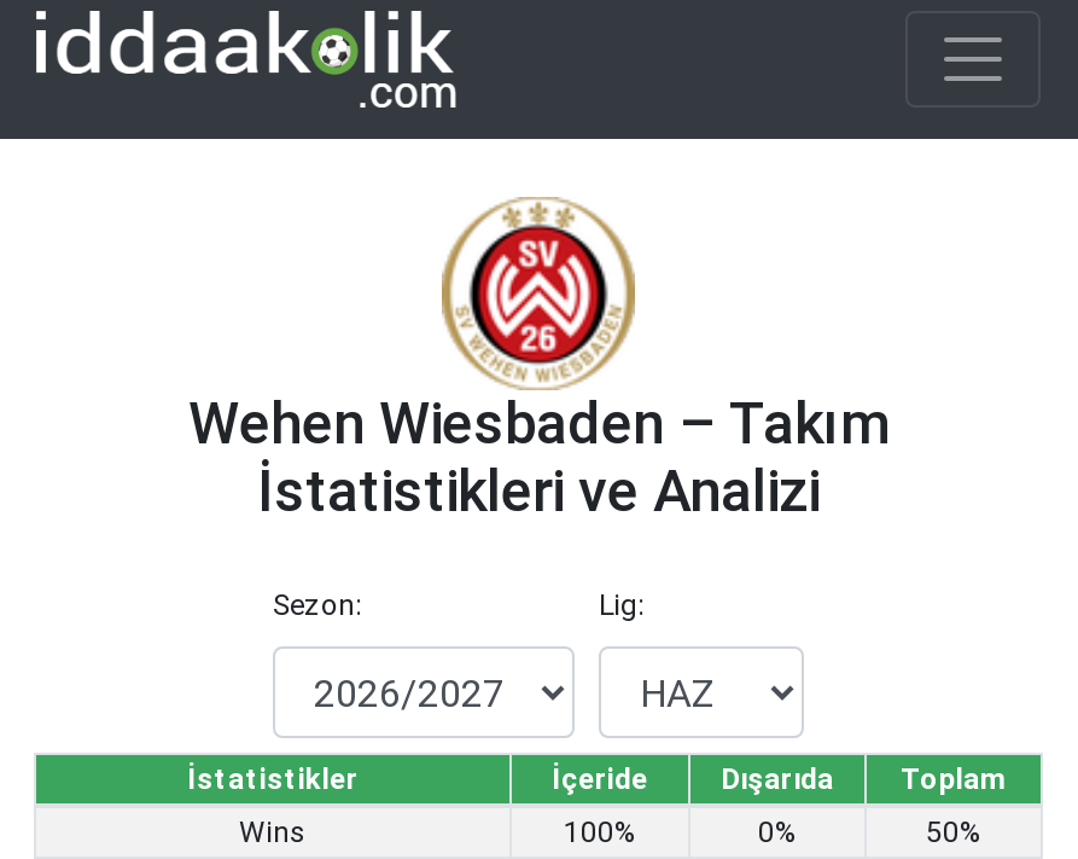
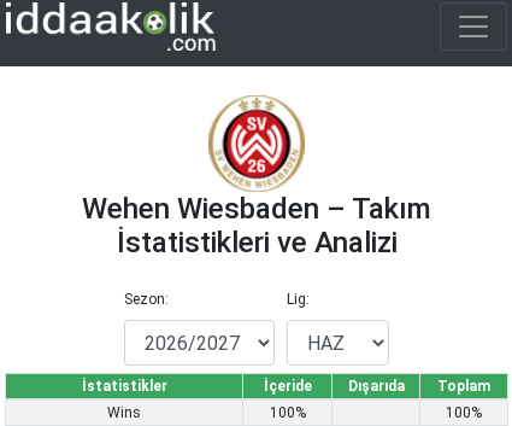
- 0%
- 50%
+ 100%
